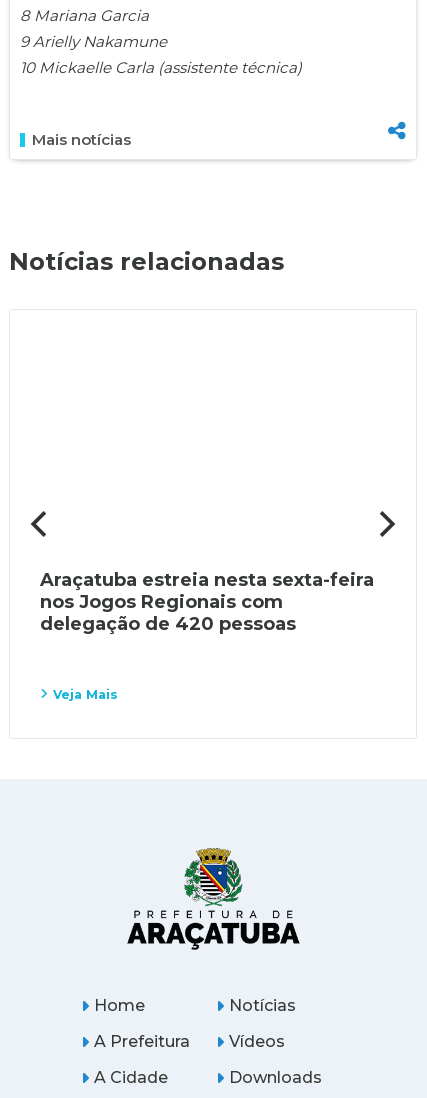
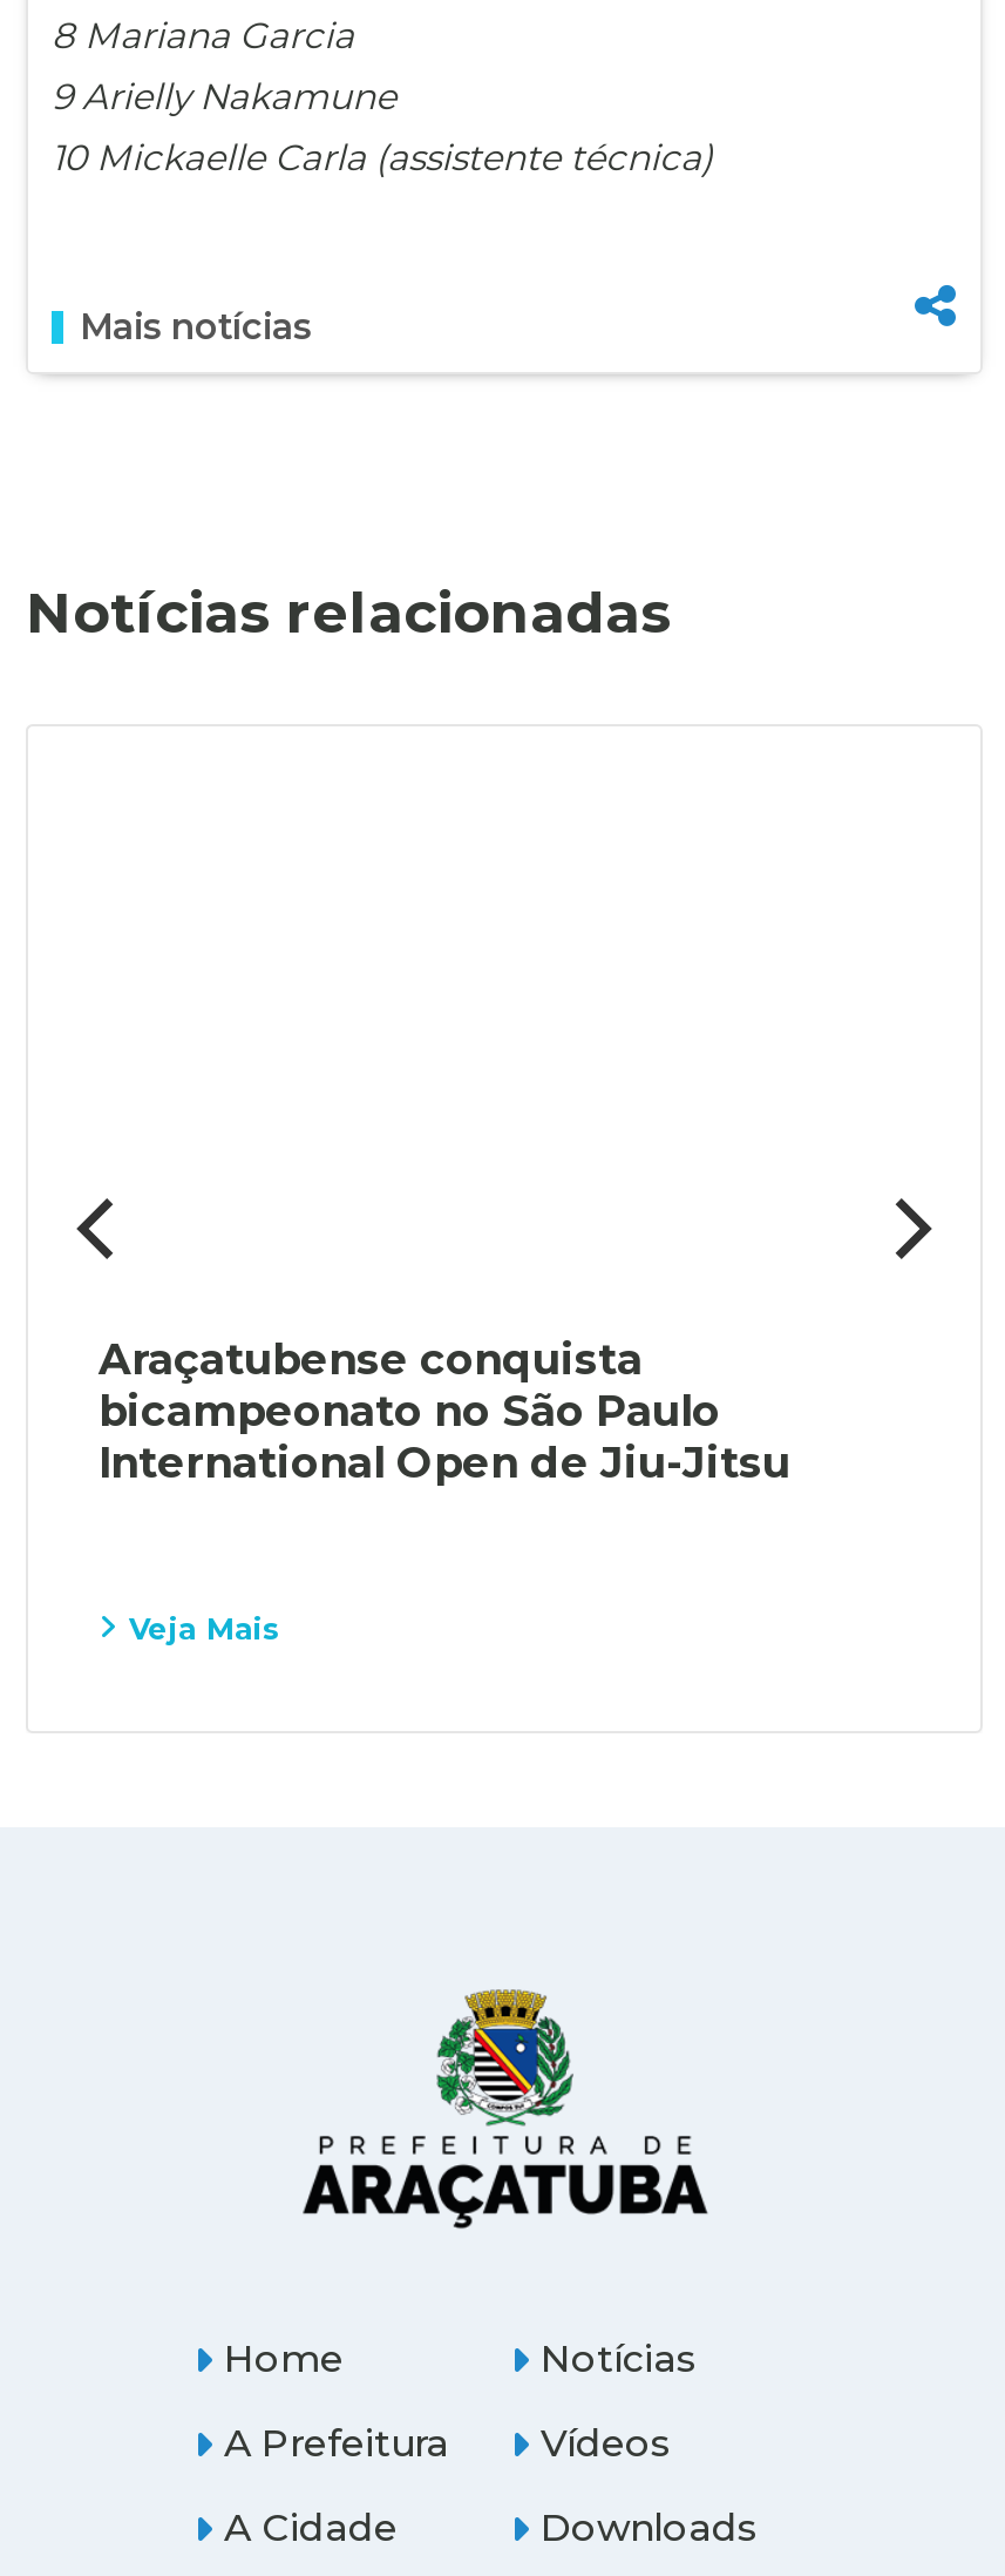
- Araçatuba estreia nesta sexta-feira
- nos Jogos Regionais com
- delegação de 420 pessoas
+ Araçatubense conquista
+ bicampeonato no São Paulo
+ International Open de Jiu-Jitsu
